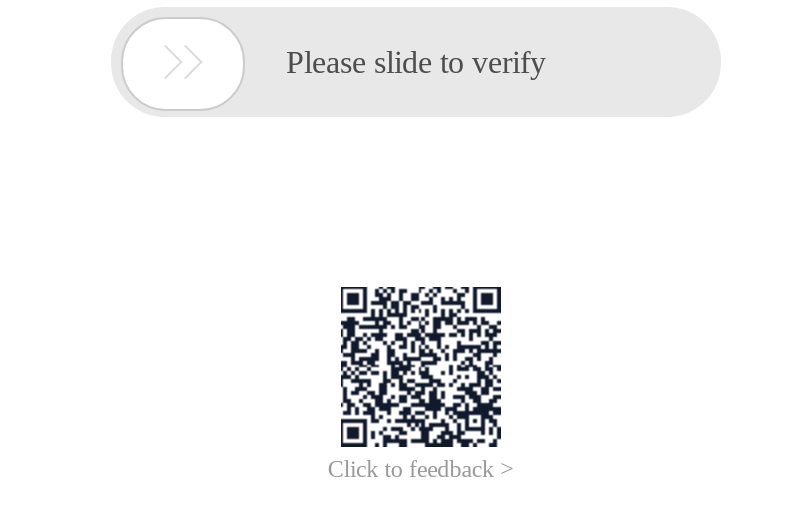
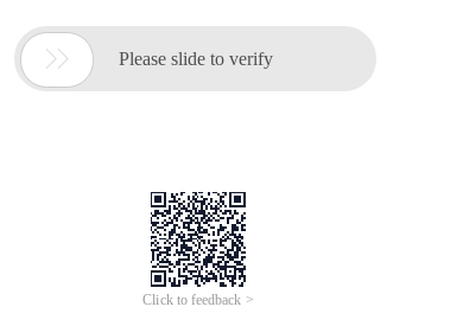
- [image]
+ [image]
